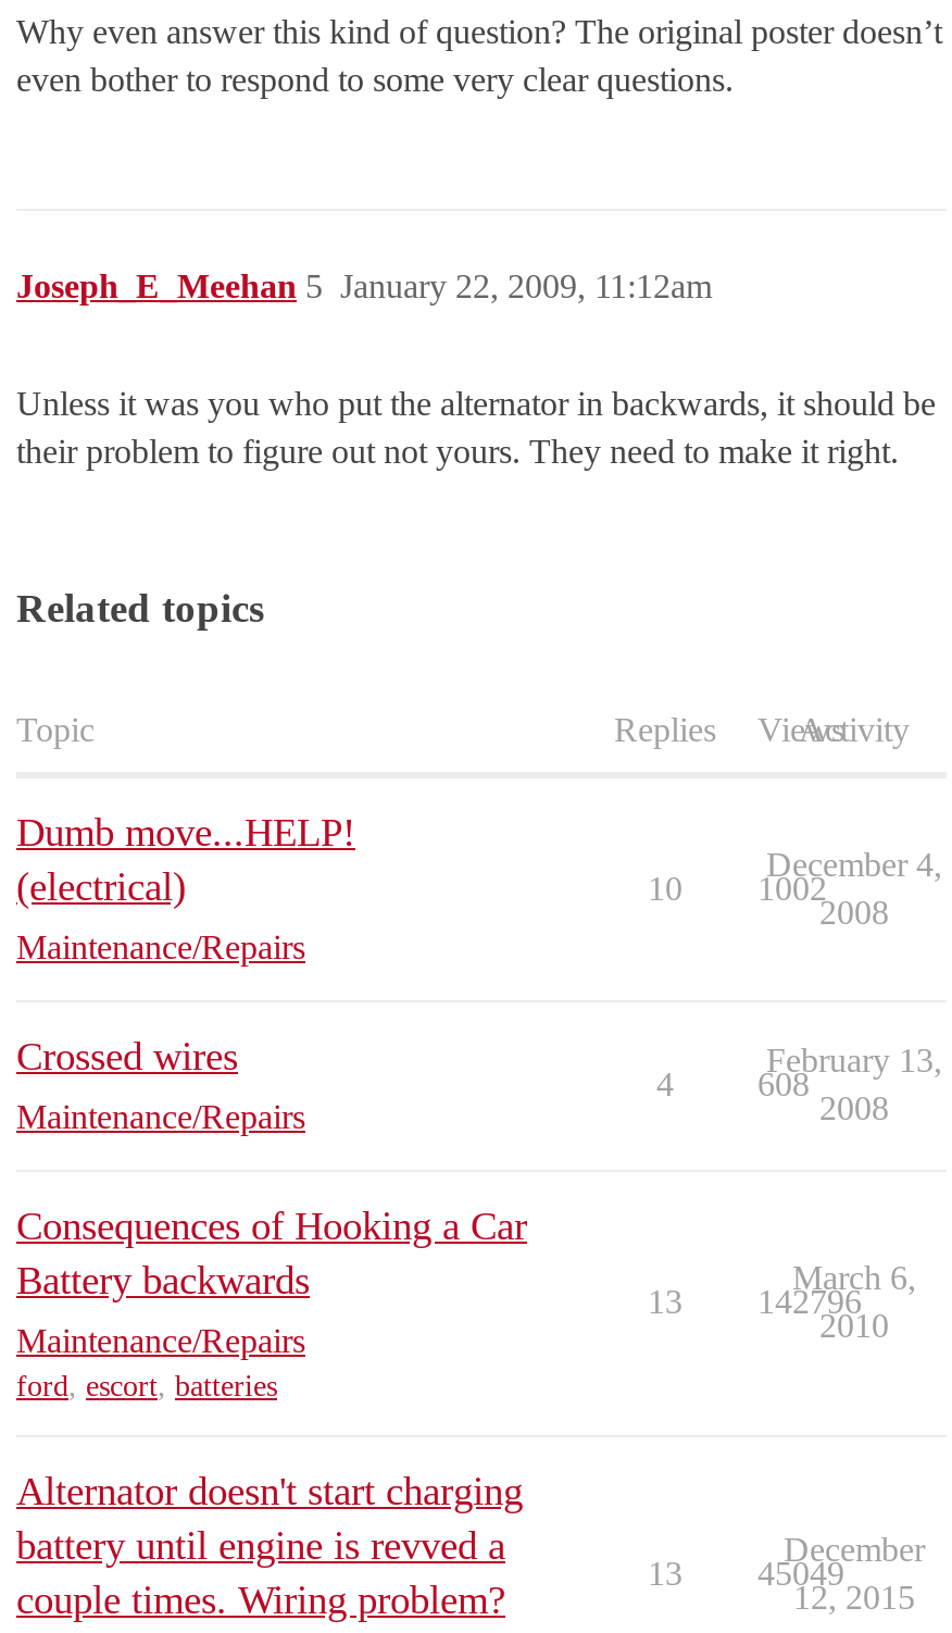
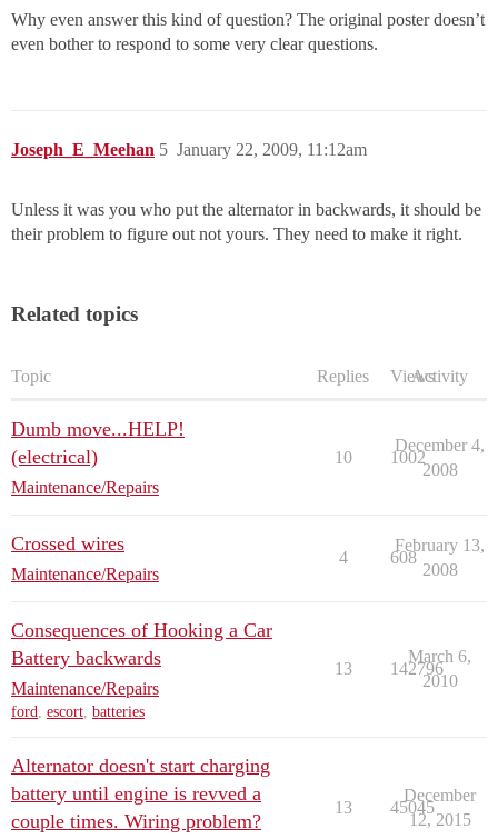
- 45049
+ 45045
